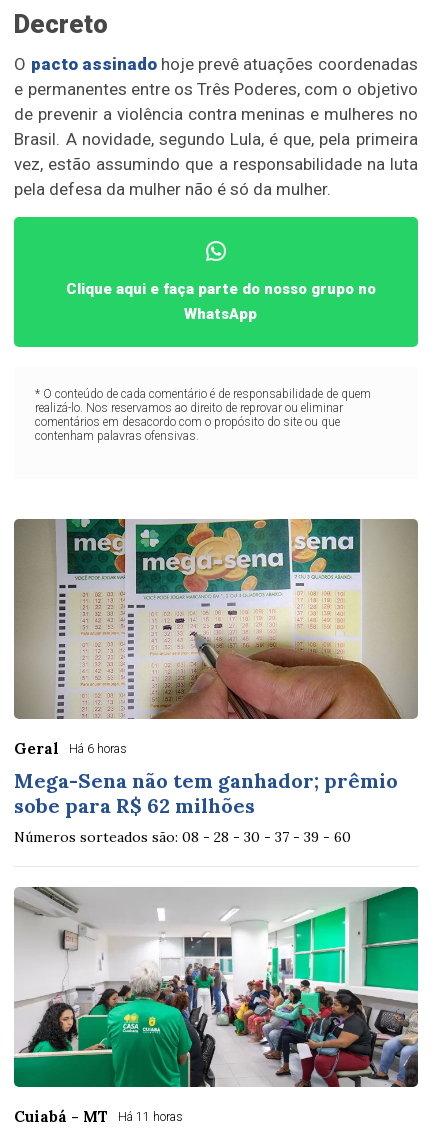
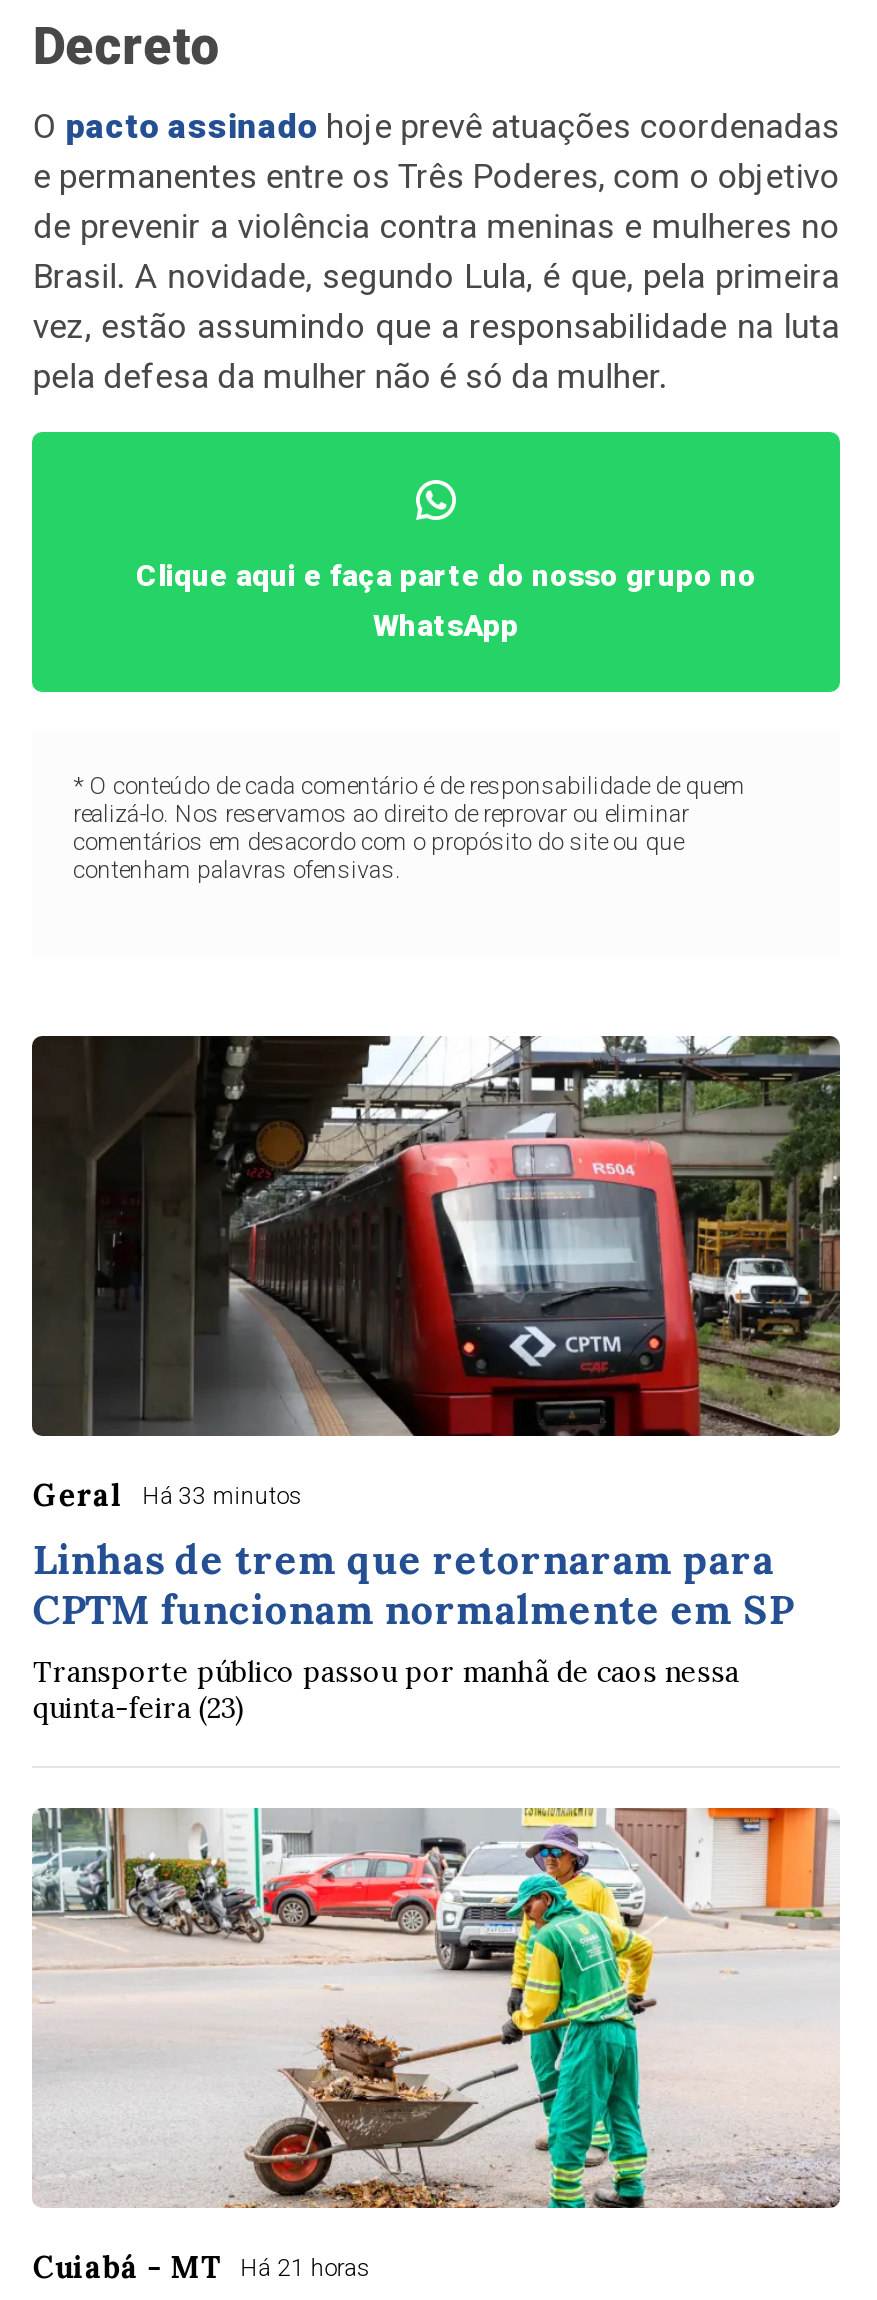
- [image]
- Geral Há 6 horas
+ [image]
+ Geral Há 33 minutos

- Mega-Sena não tem ganhador; prêmio
- sobe para R$ 62 milhões
- Números sorteados são: 08 - 28 - 30 - 37 - 39 - 60
+ Linhas de trem que retornaram para
+ CPTM funcionam normalmente em SP
+ Transporte público passou por manhã de caos nessa
+ quinta-feira (23)

- [image]
- Cuiabá - MT Há 11 horas
+ [image]
+ Cuiabá - MT Há 21 horas
